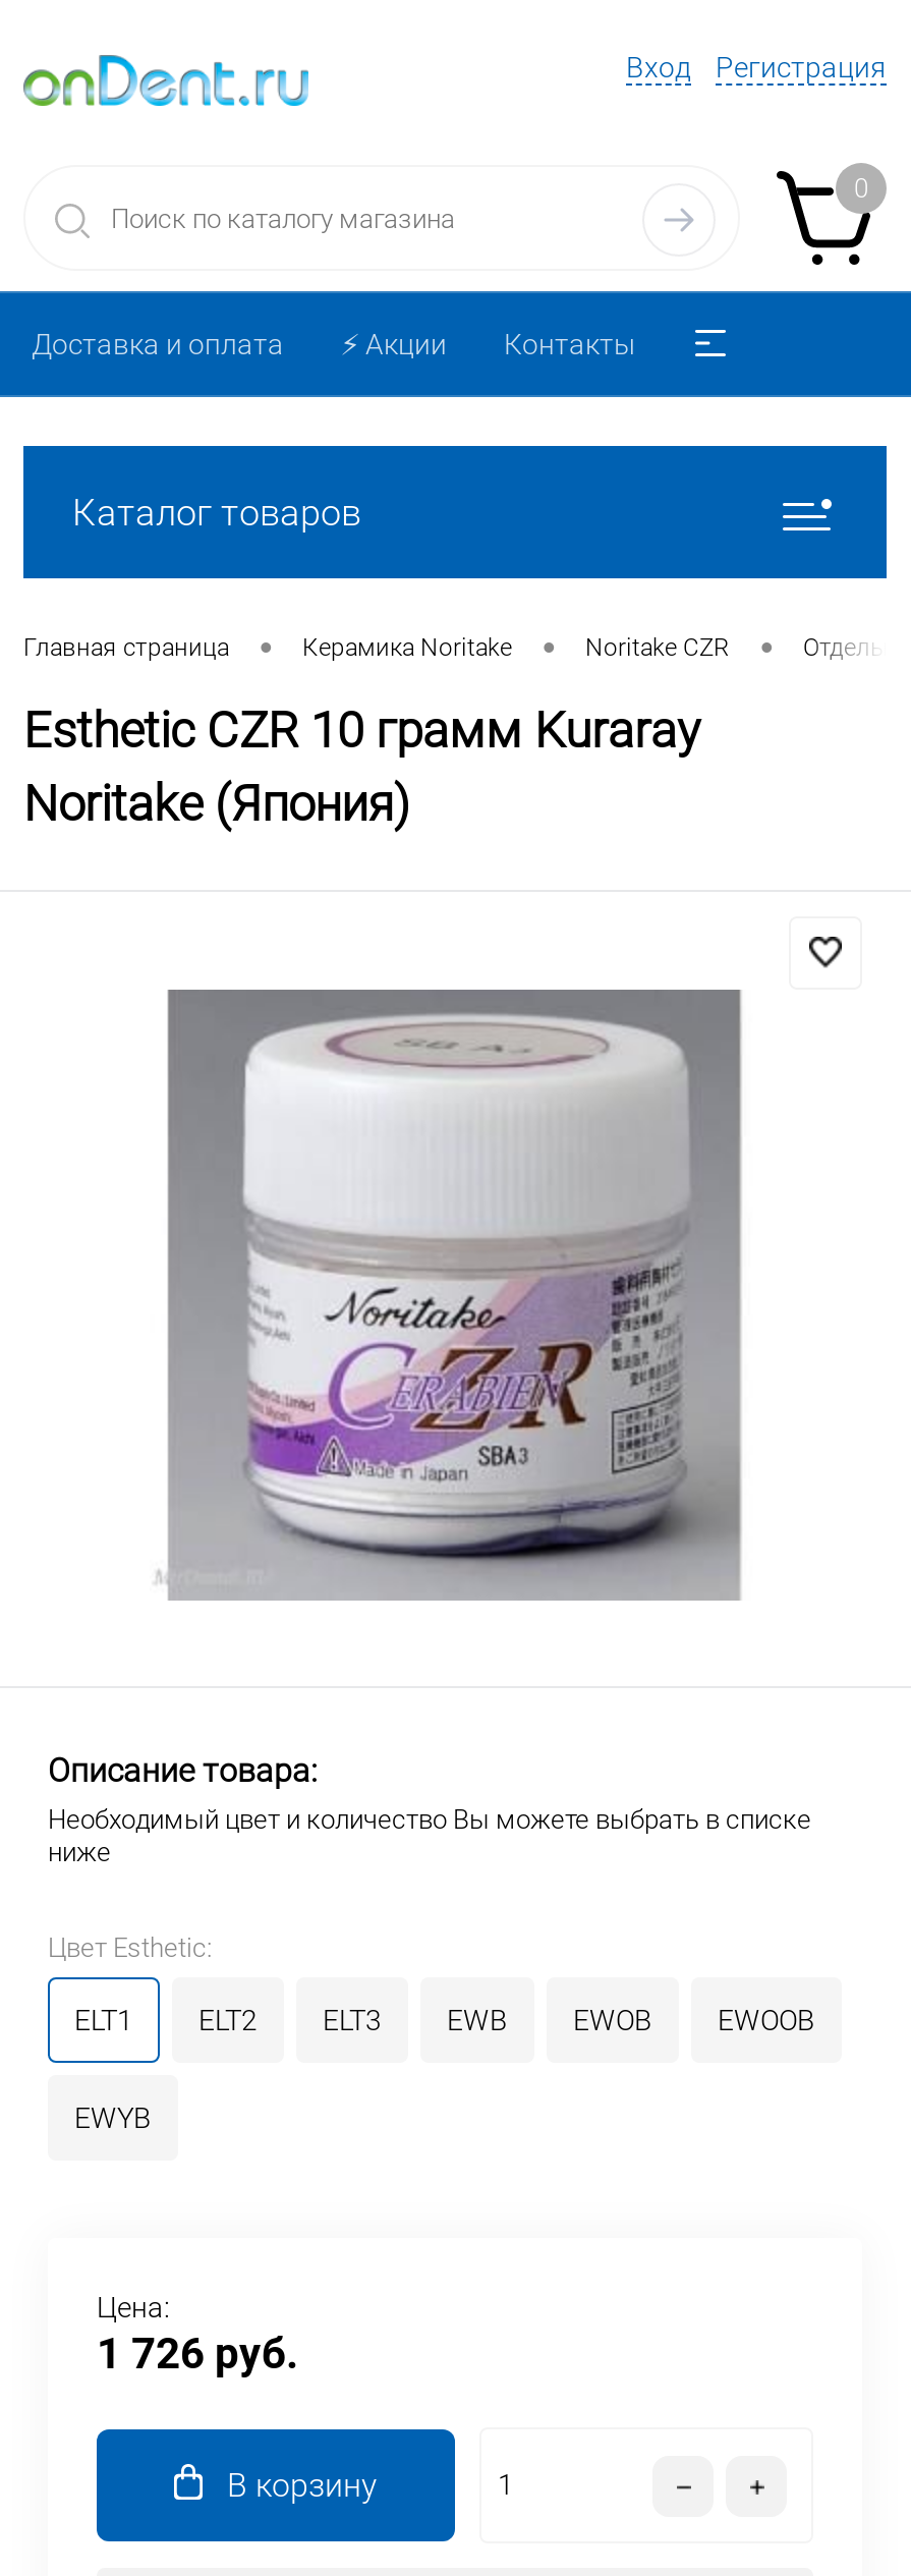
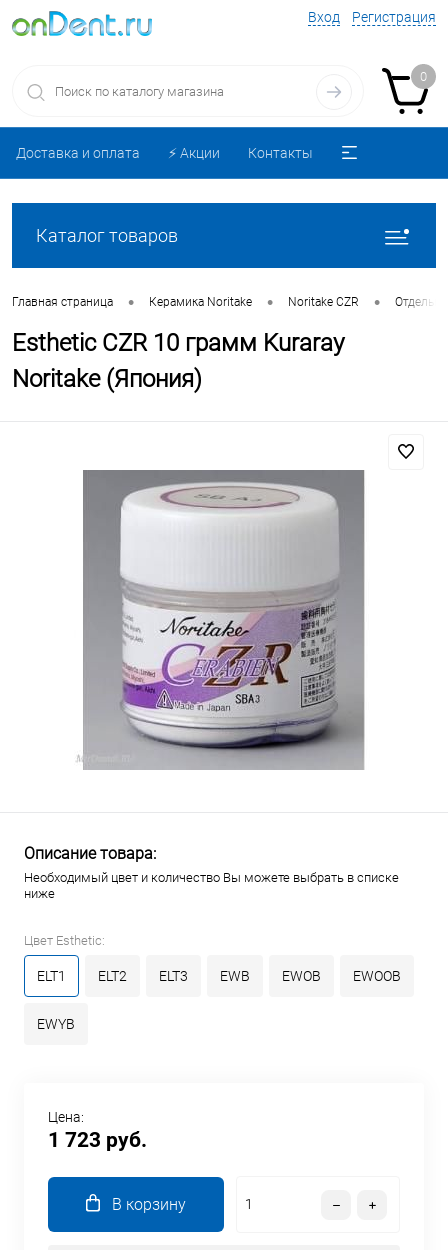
- 1 726 руб.
+ 1 723 руб.
